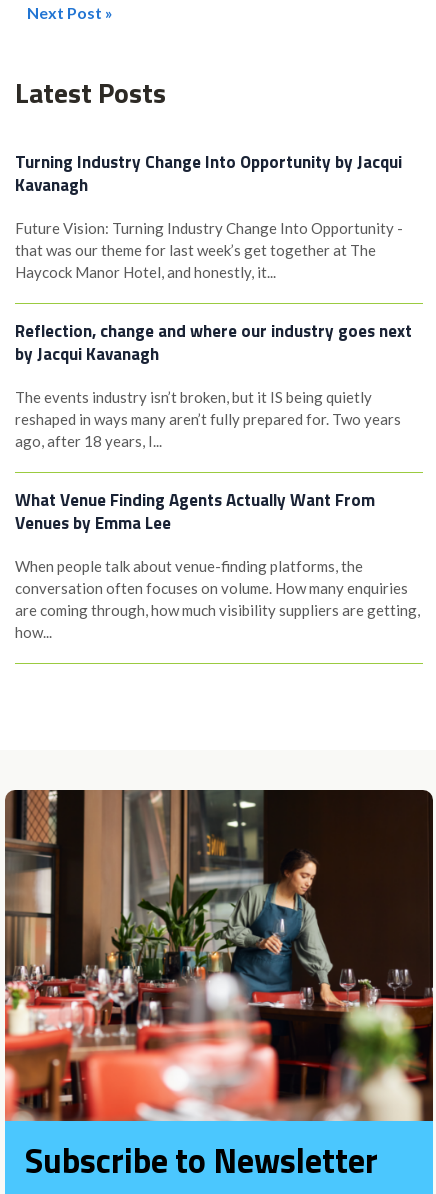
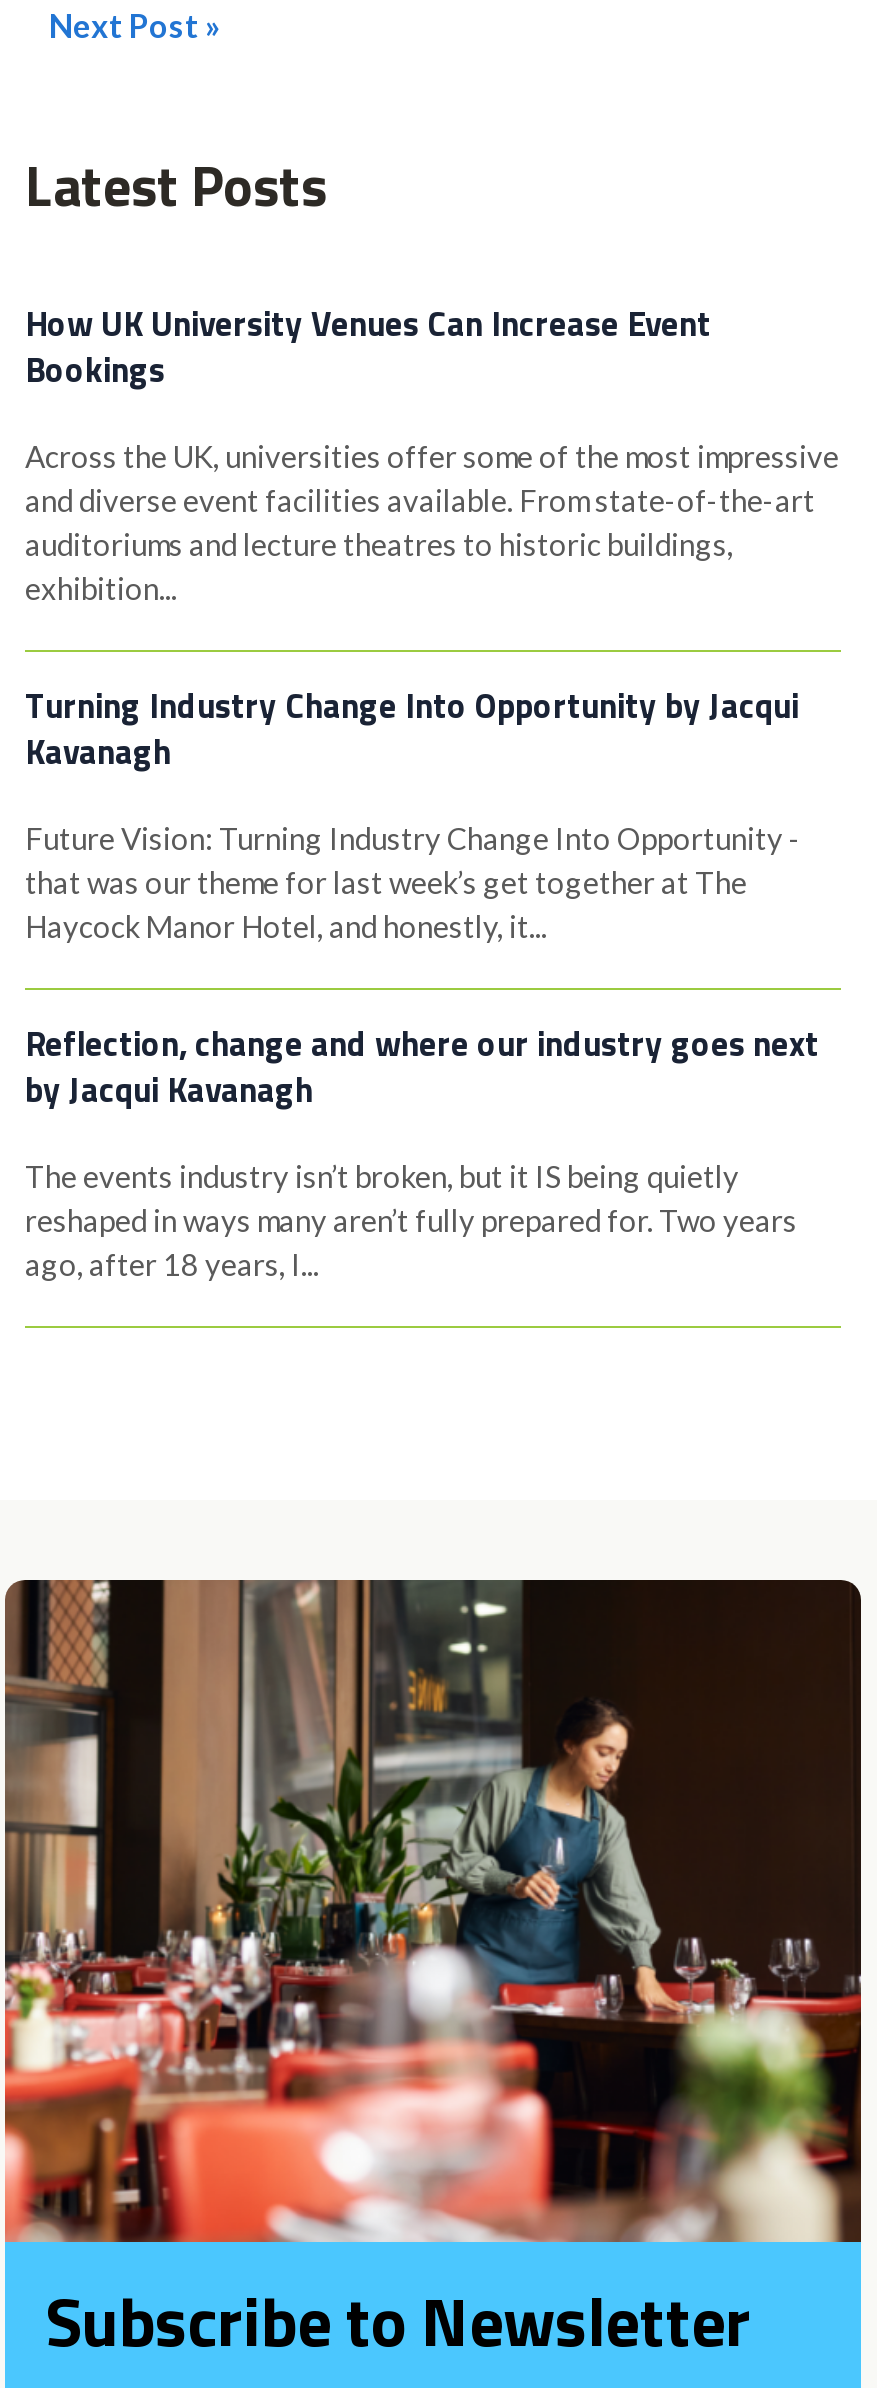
+ How UK University Venues Can Increase Event
+ Bookings
+ Across the UK, universities offer some of the most impressive
+ and diverse event facilities available. From state-of-the-art
+ auditoriums and lecture theatres to historic buildings,
+ exhibition...

moved down: Turning Industry Change Into Opportunity by Jacqui | Kavanagh | Future Vision: Turning Industry Change Into Opportunity - | ... | reshaped in ways many aren’t fully prepared for. Two years | ago, after 18 years, I...

- What Venue Finding Agents Actually Want From
- Venues by Emma Lee
- When people talk about venue-finding platforms, the
- conversation often focuses on volume. How many enquiries
- are coming through, how much visibility suppliers are getting,
- how...
